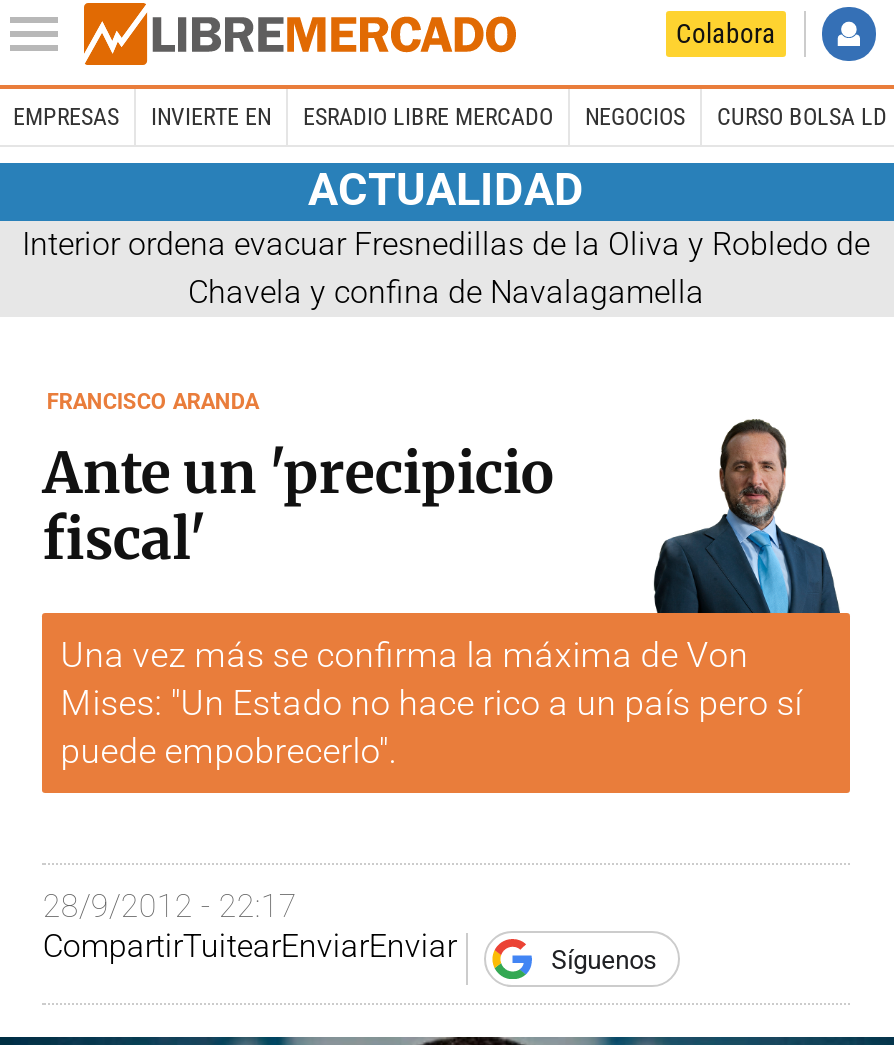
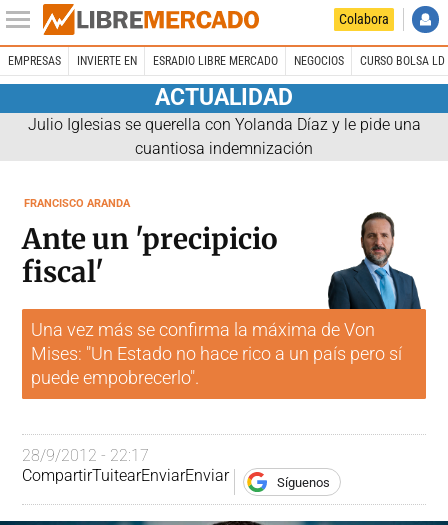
- Interior ordena evacuar Fresnedillas de la Oliva y Robledo de
- Chavela y confina de Navalagamella
+ Julio Iglesias se querella con Yolanda Díaz y le pide una
+ cuantiosa indemnización
